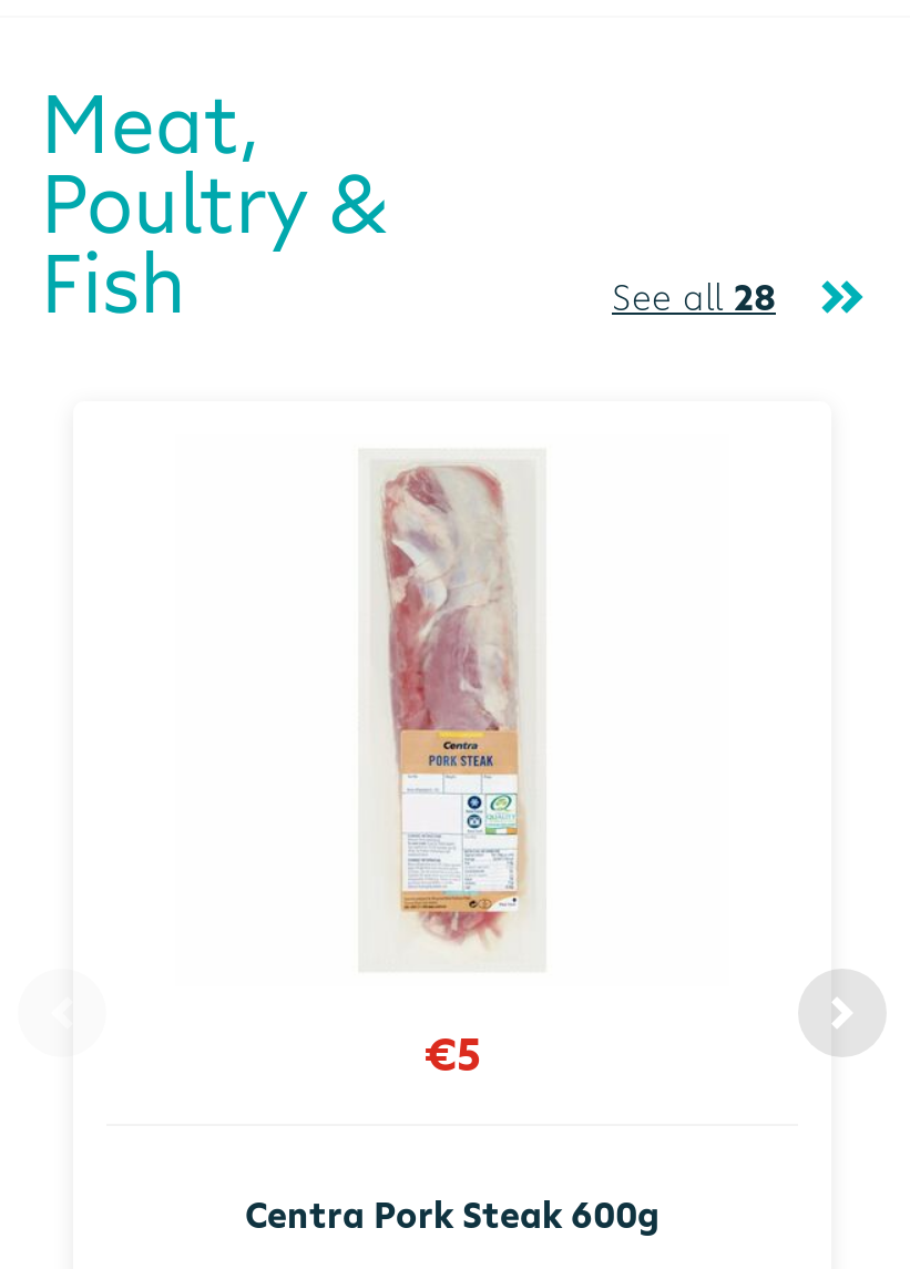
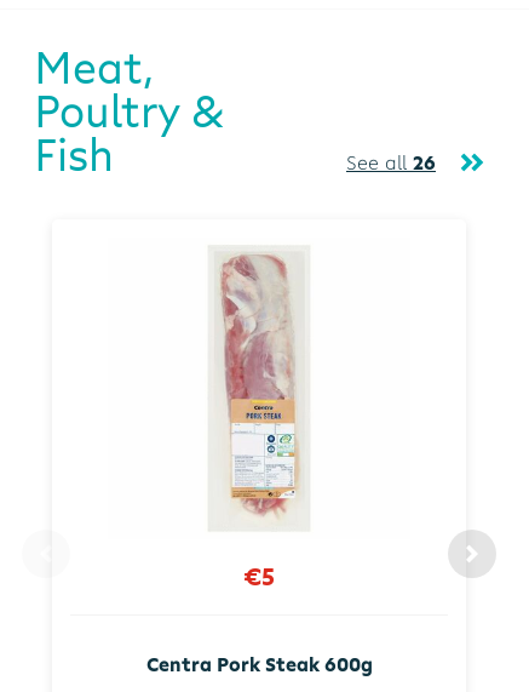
- See all 28
+ See all 26
